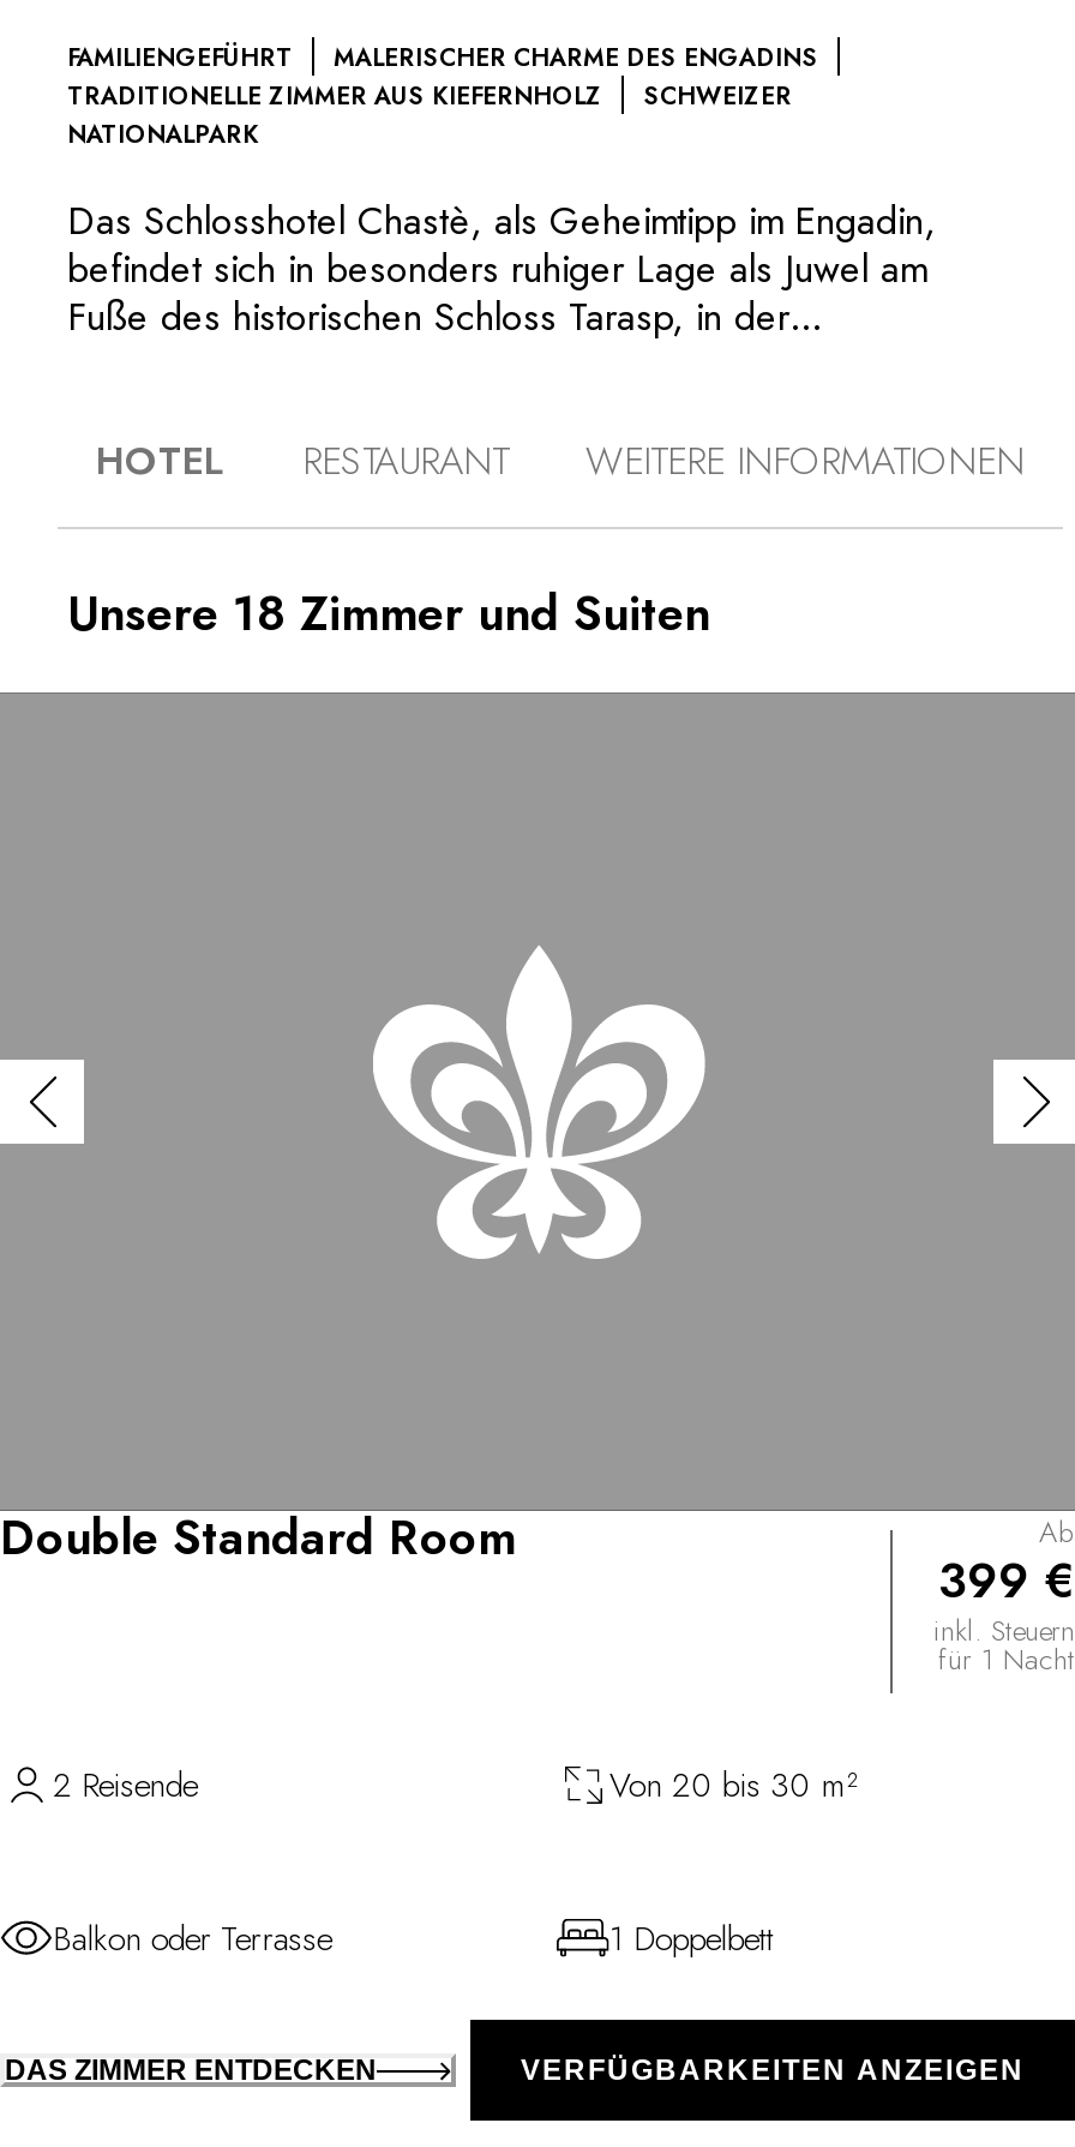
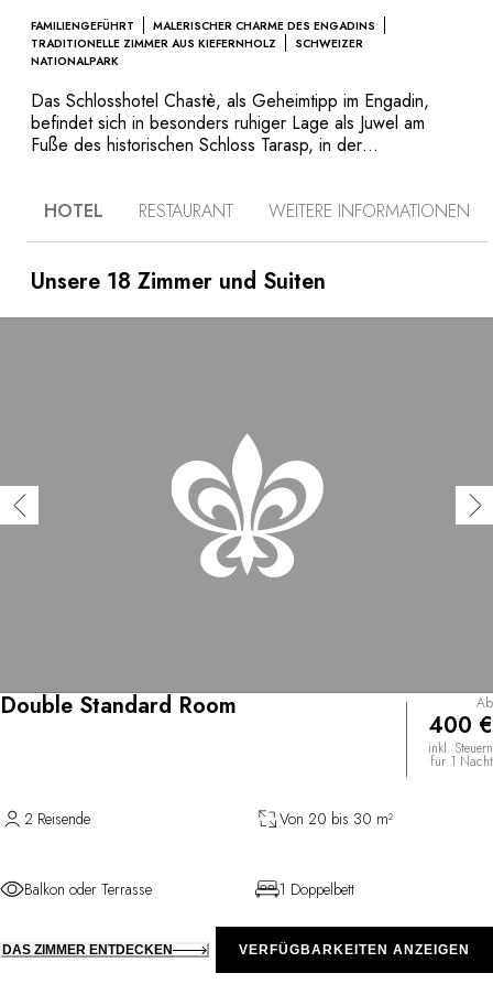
- 399 €
+ 400 €
